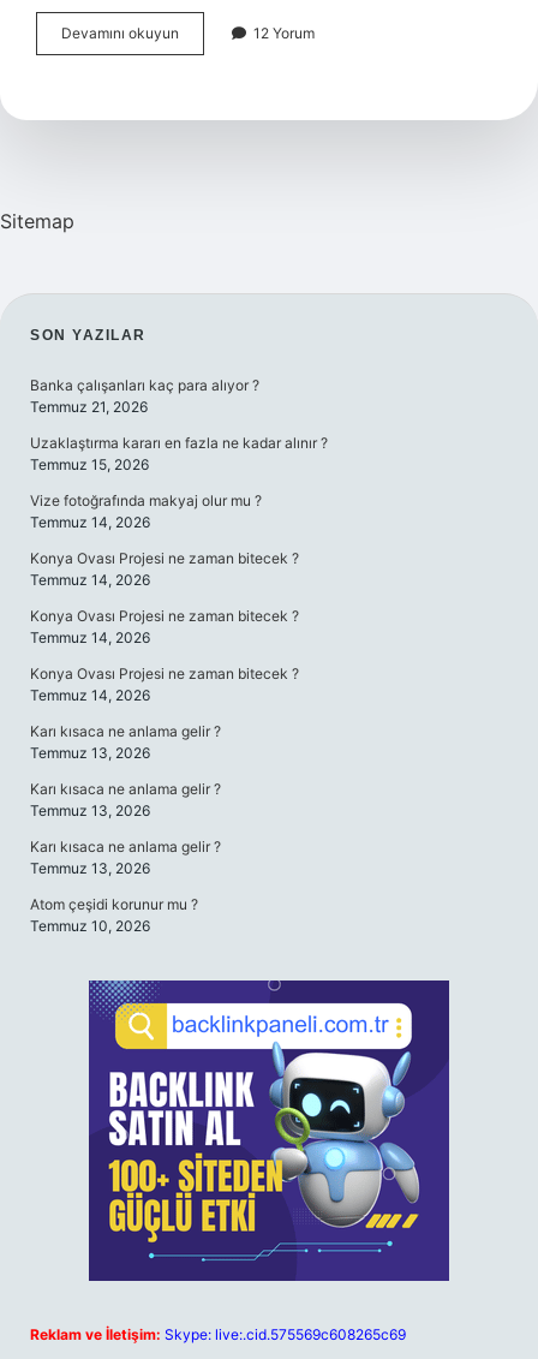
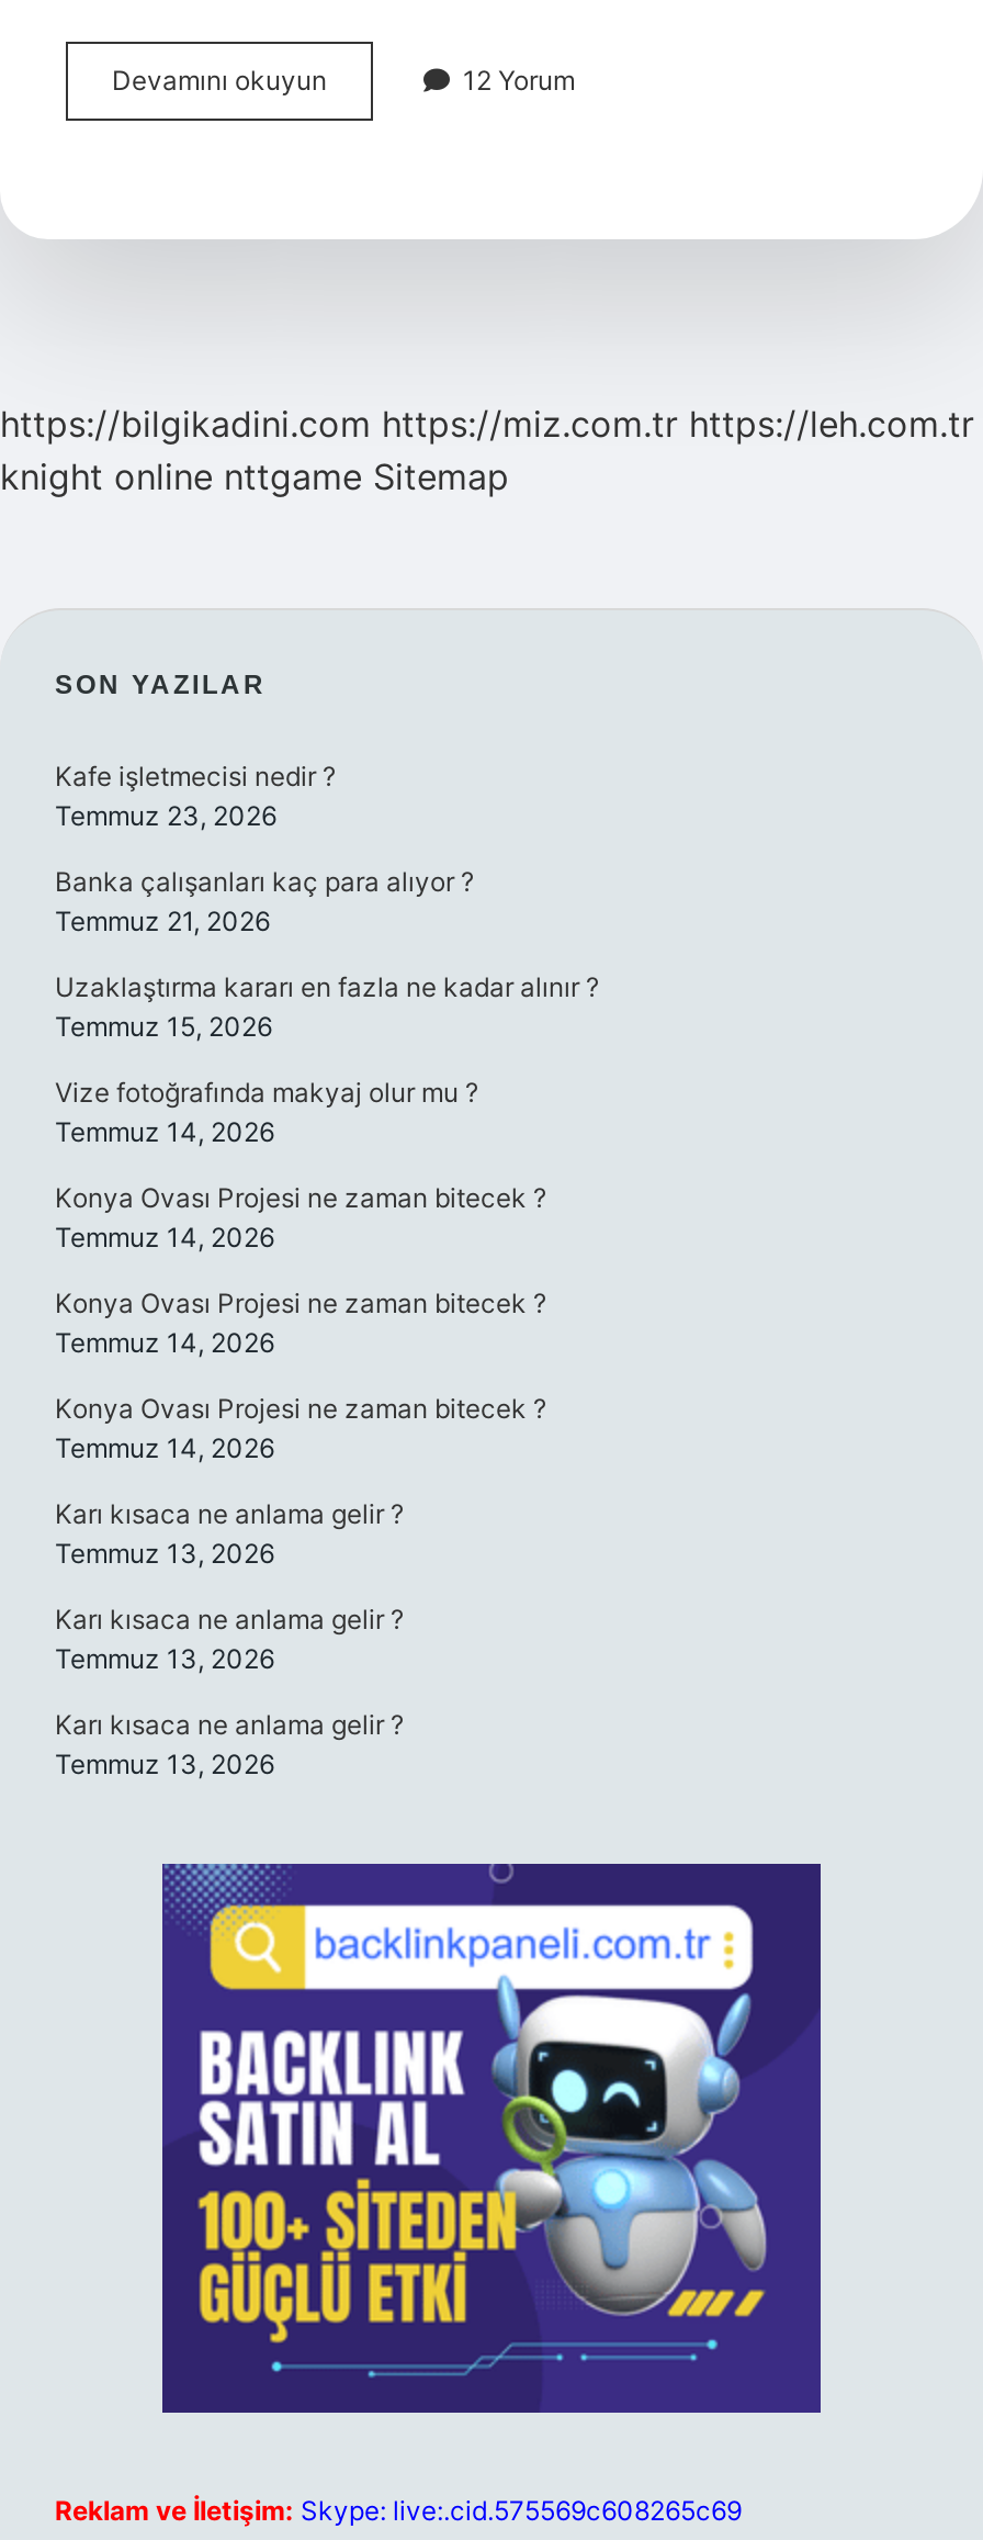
- Sitemap
+ https://bilgikadini.com https://miz.com.tr https://leh.com.tr
+ knight online nttgame Sitemap

+ Kafe işletmecisi nedir ?
+ Temmuz 23, 2026

moved down: Banka çalışanları kaç para alıyor ? | Temmuz 21, 2026 | Uzaklaştırma kararı en fazla ne kadar alınır ? | ... | Karı kısaca ne anlama gelir ? | Temmuz 13, 2026

- Atom çeşidi korunur mu ?
- Temmuz 10, 2026
